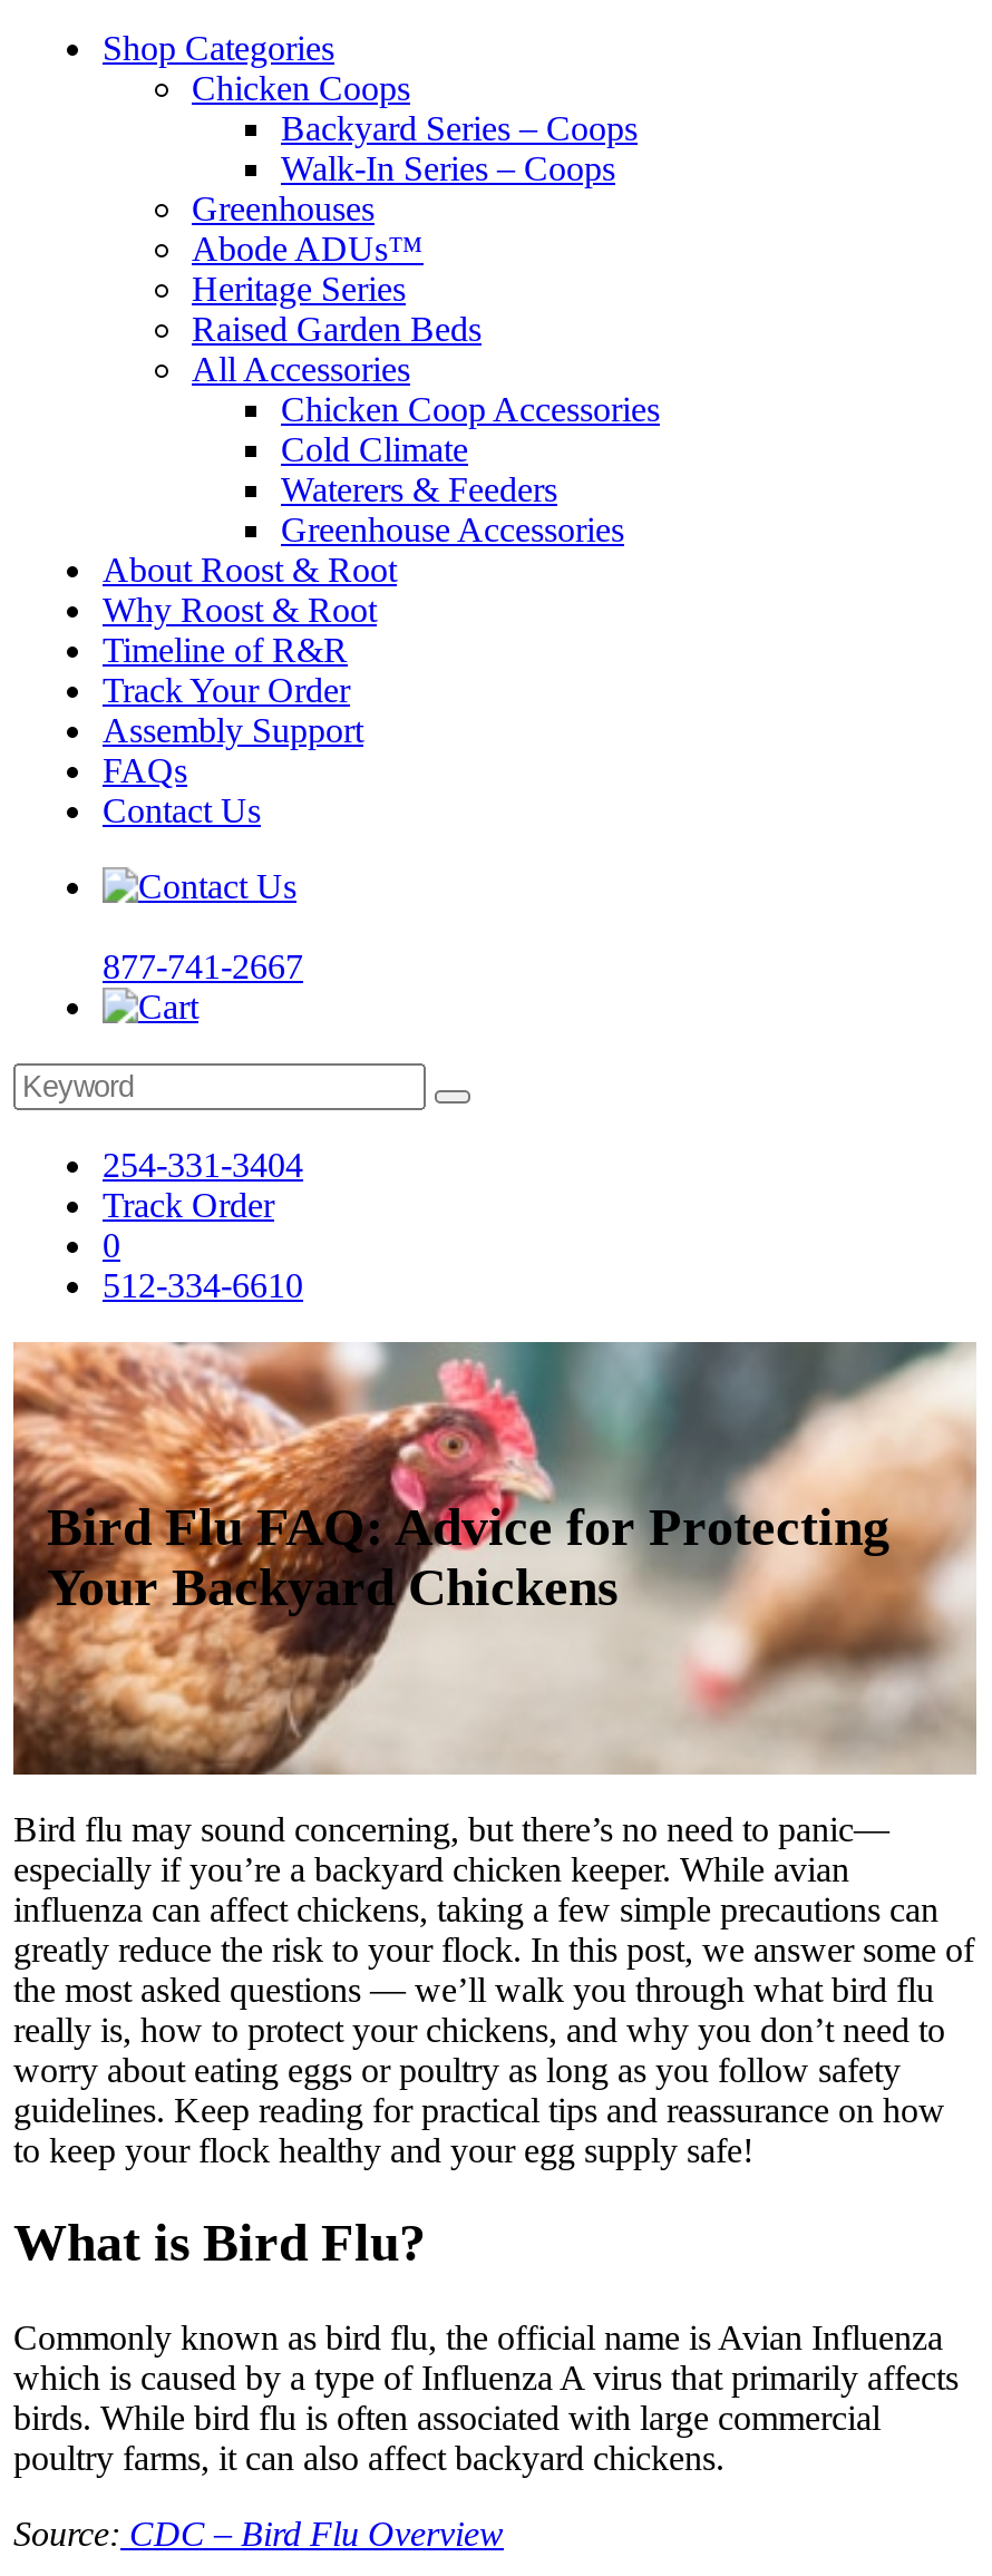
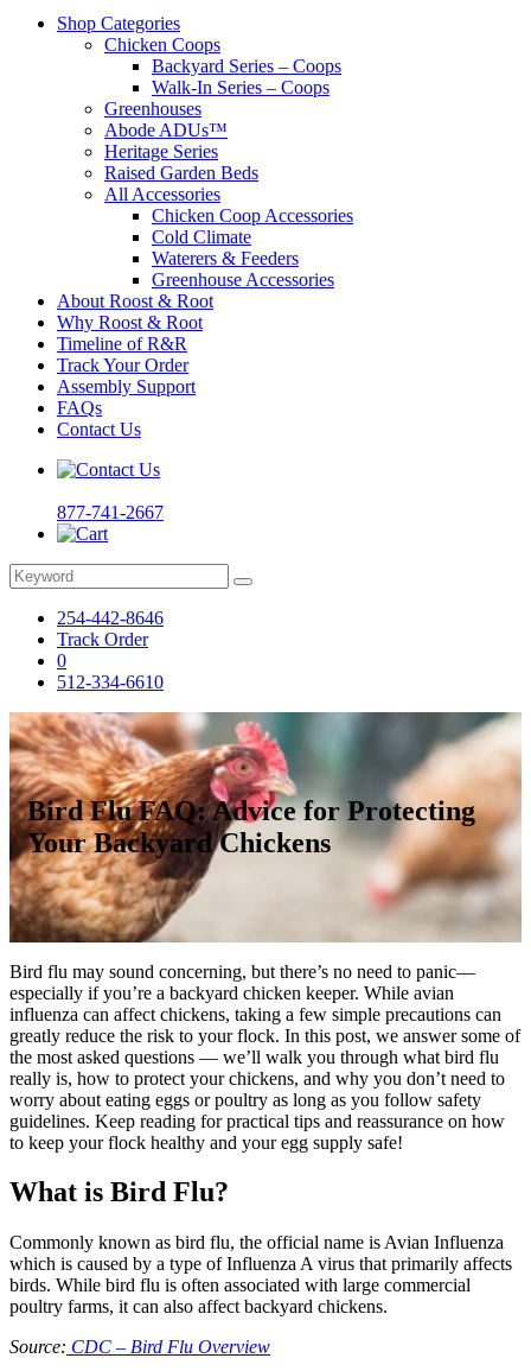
- 254-331-3404
+ 254-442-8646
